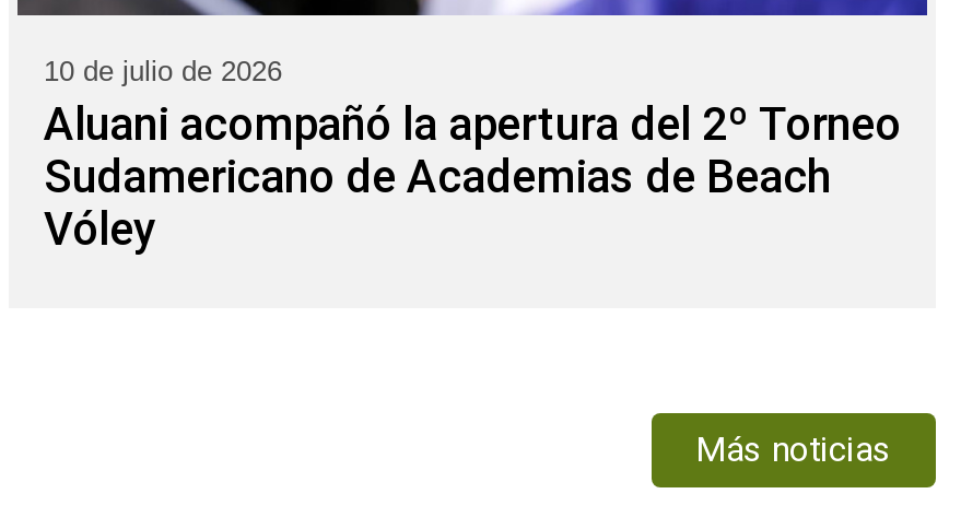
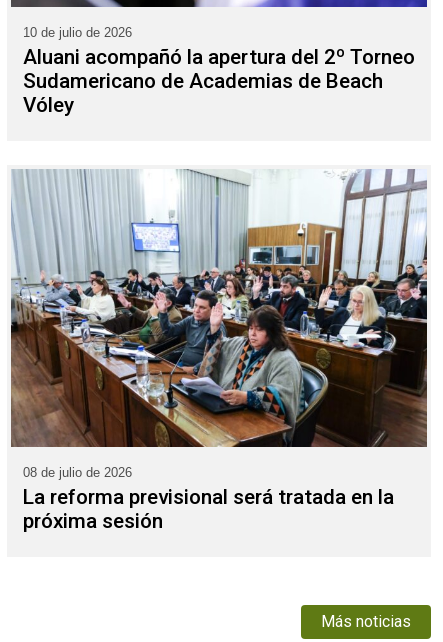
+ [image]
+ 08 de julio de 2026
+ La reforma previsional será tratada en la
+ próxima sesión
